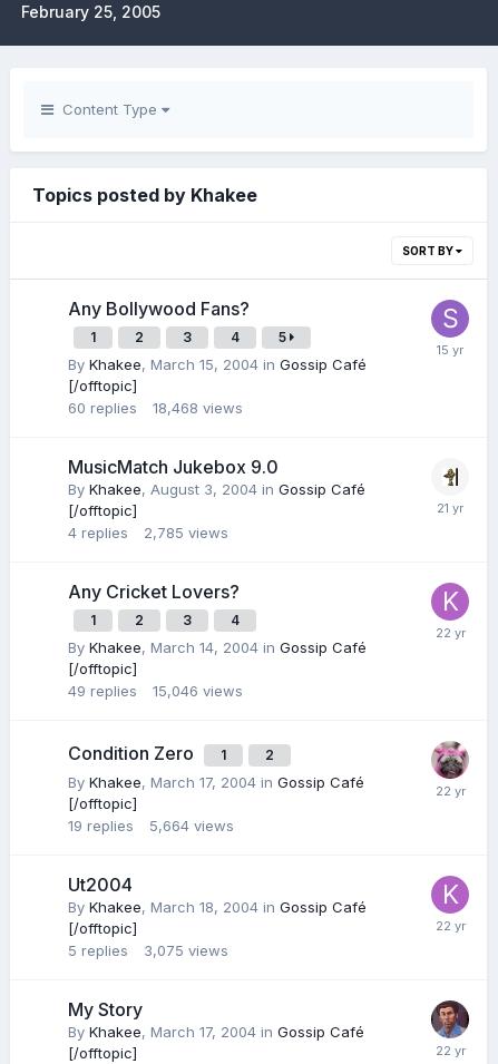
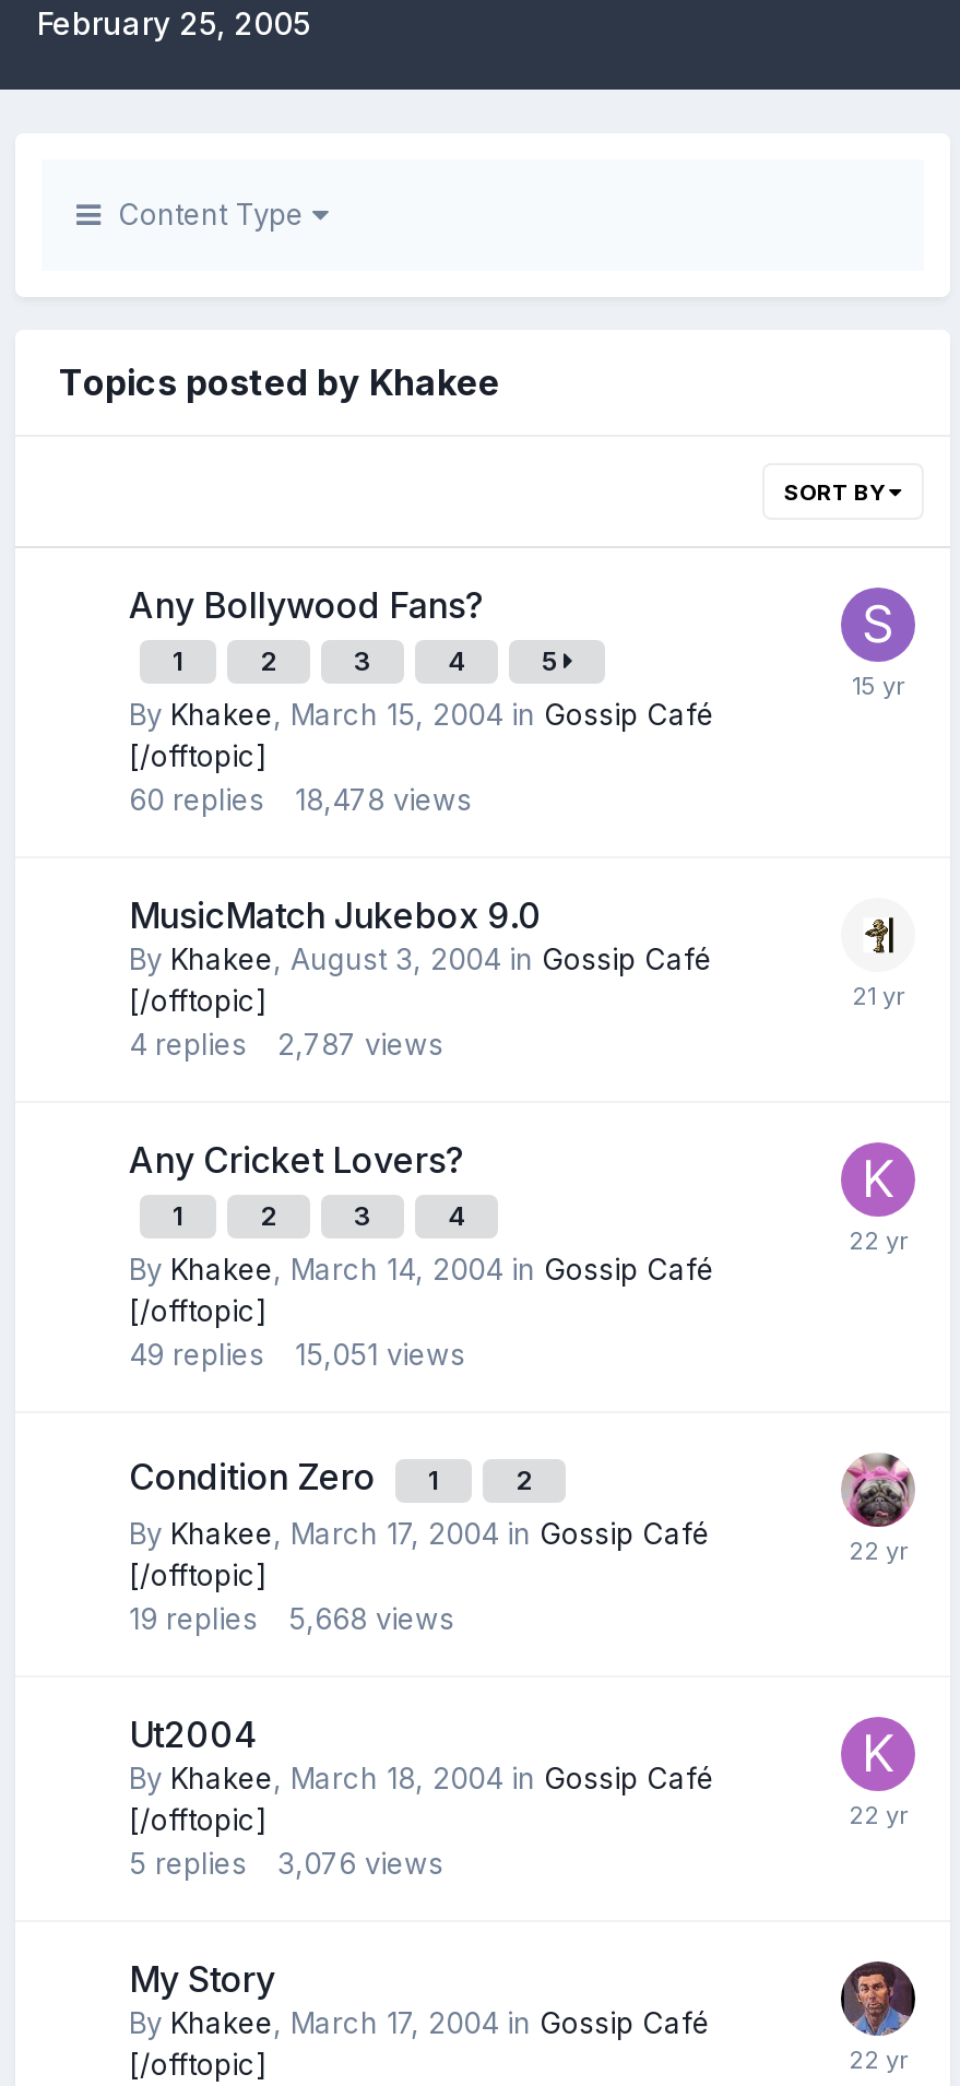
- 60 replies 18,468 views
+ 60 replies 18,478 views

- 4 replies 2,785 views
+ 4 replies 2,787 views

- 49 replies 15,046 views
+ 49 replies 15,051 views

- 19 replies 5,664 views
+ 19 replies 5,668 views

- 5 replies 3,075 views
+ 5 replies 3,076 views
